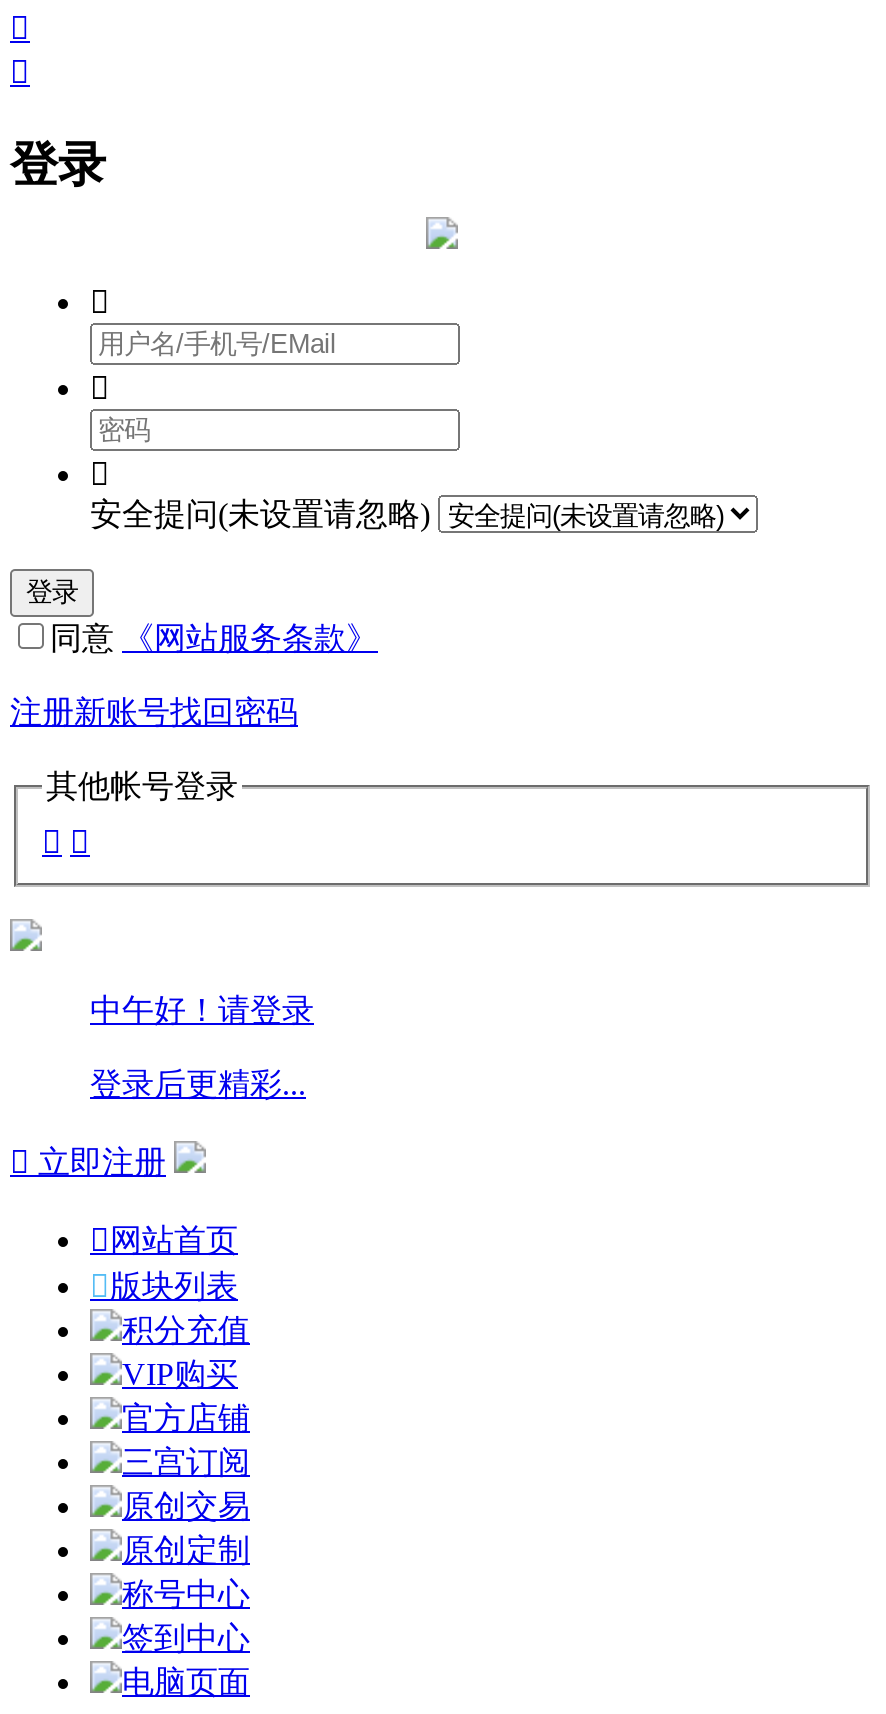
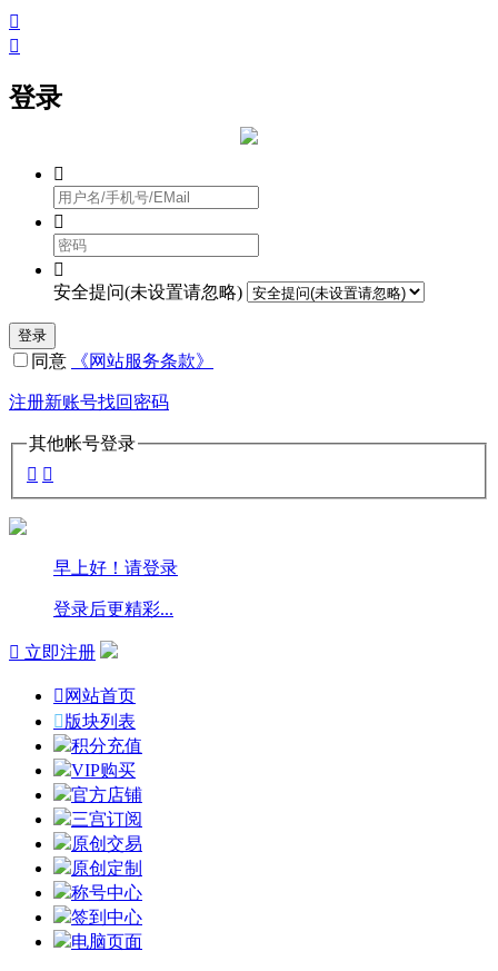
- 中午好！请登录
+ 早上好！请登录
